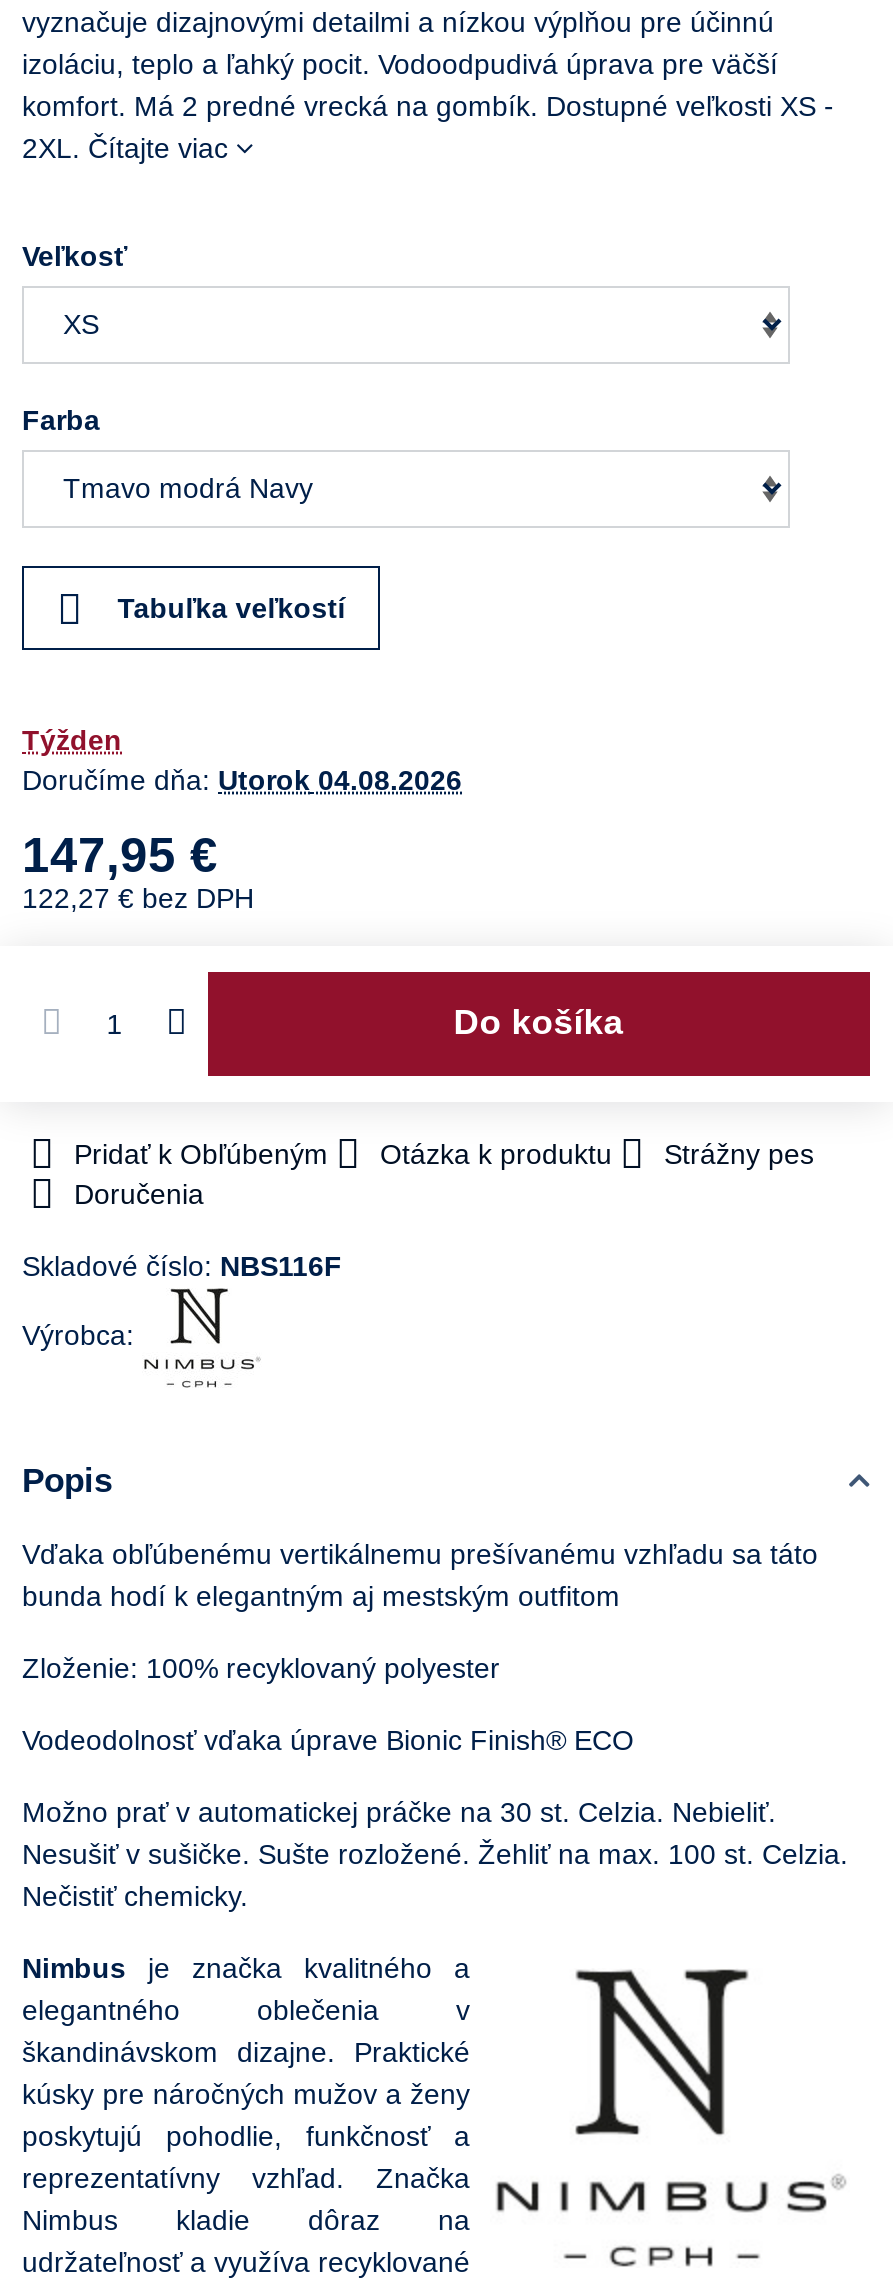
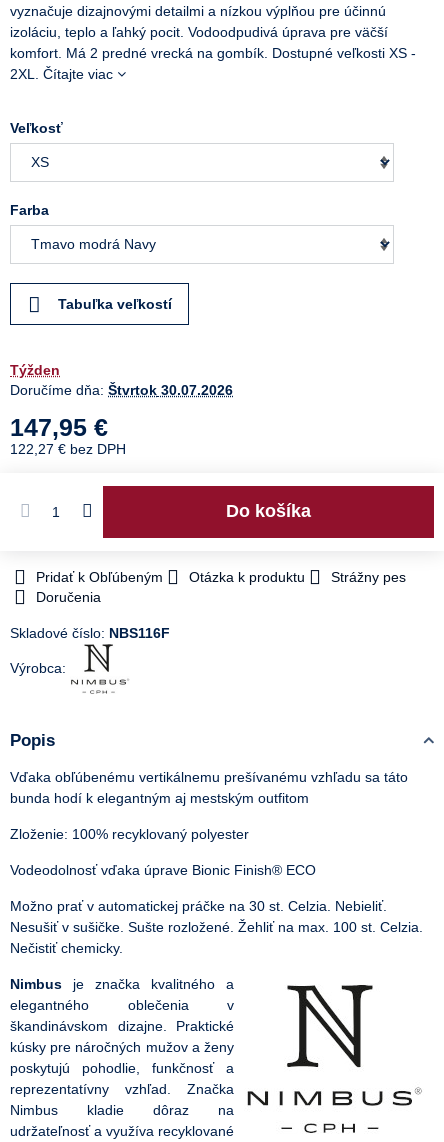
- Doručíme dňa: Utorok 04.08.2026
+ Doručíme dňa: Štvrtok 30.07.2026
